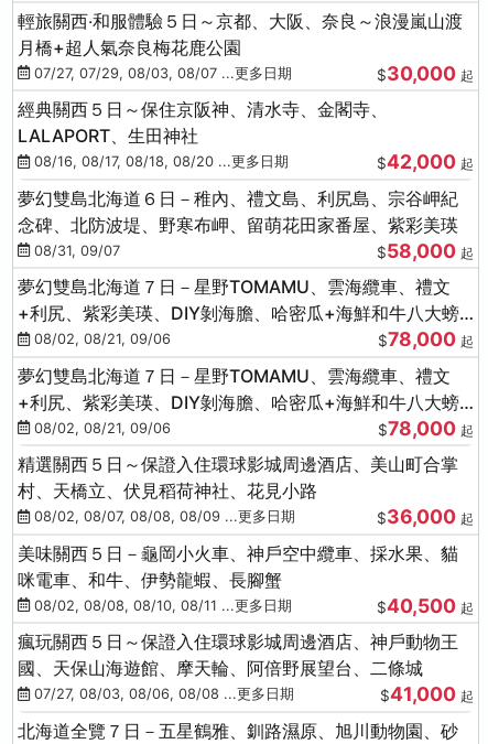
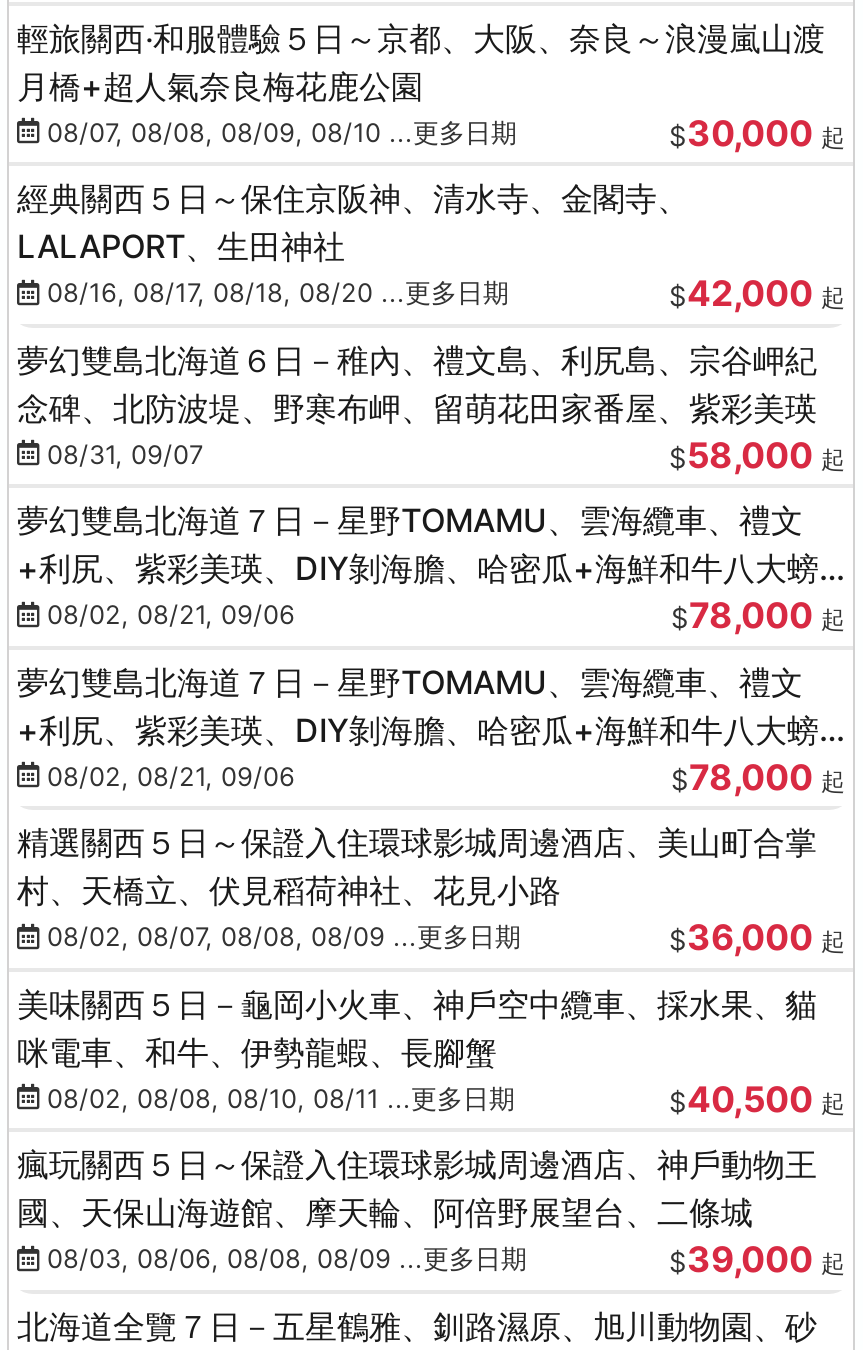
- 07/27, 07/29, 08/03, 08/07 ...更多日期
+ 08/07, 08/08, 08/09, 08/10 ...更多日期

- 07/27, 08/03, 08/06, 08/08 ...更多日期
+ 08/03, 08/06, 08/08, 08/09 ...更多日期

- $41,000 起
+ $39,000 起
